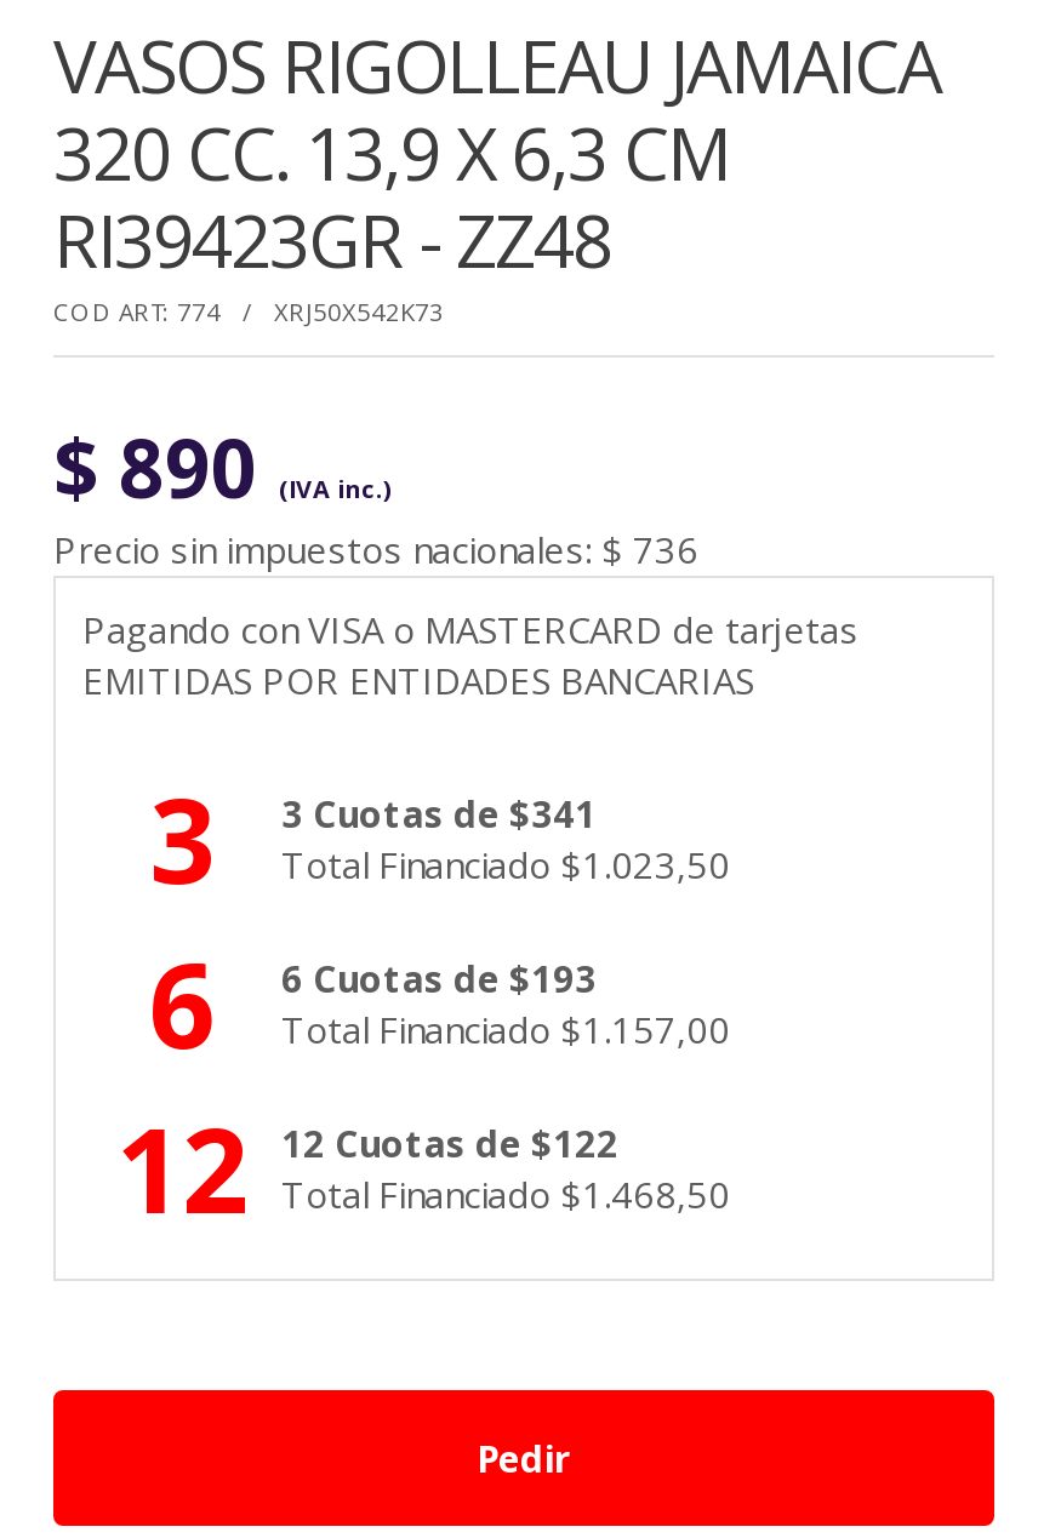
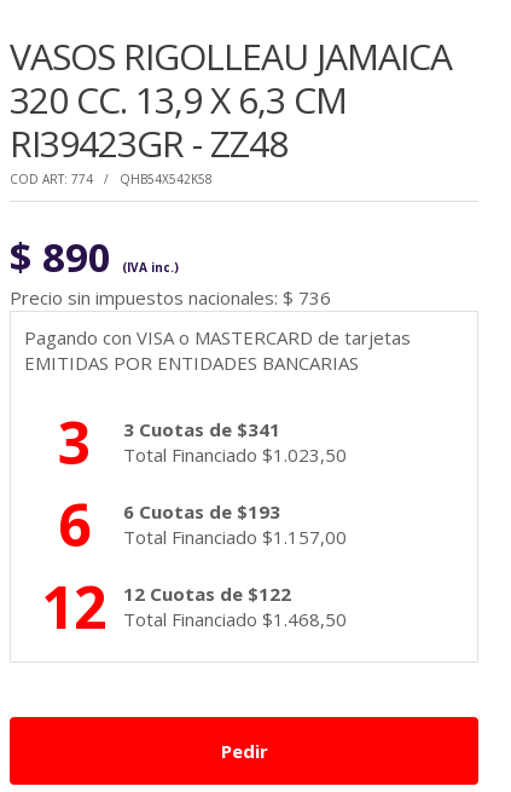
- COD ART: 774 / XRJ50X542K73
+ COD ART: 774 / QHB54X542K58
